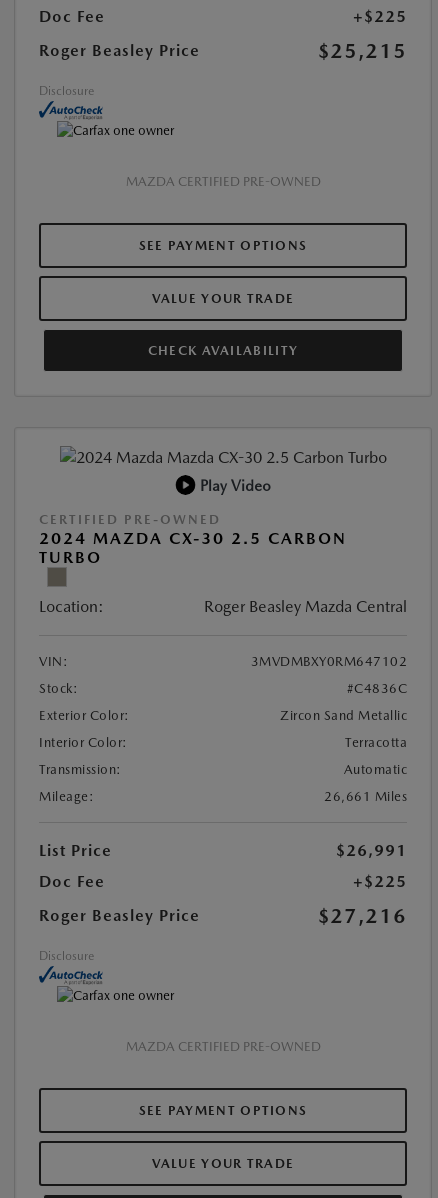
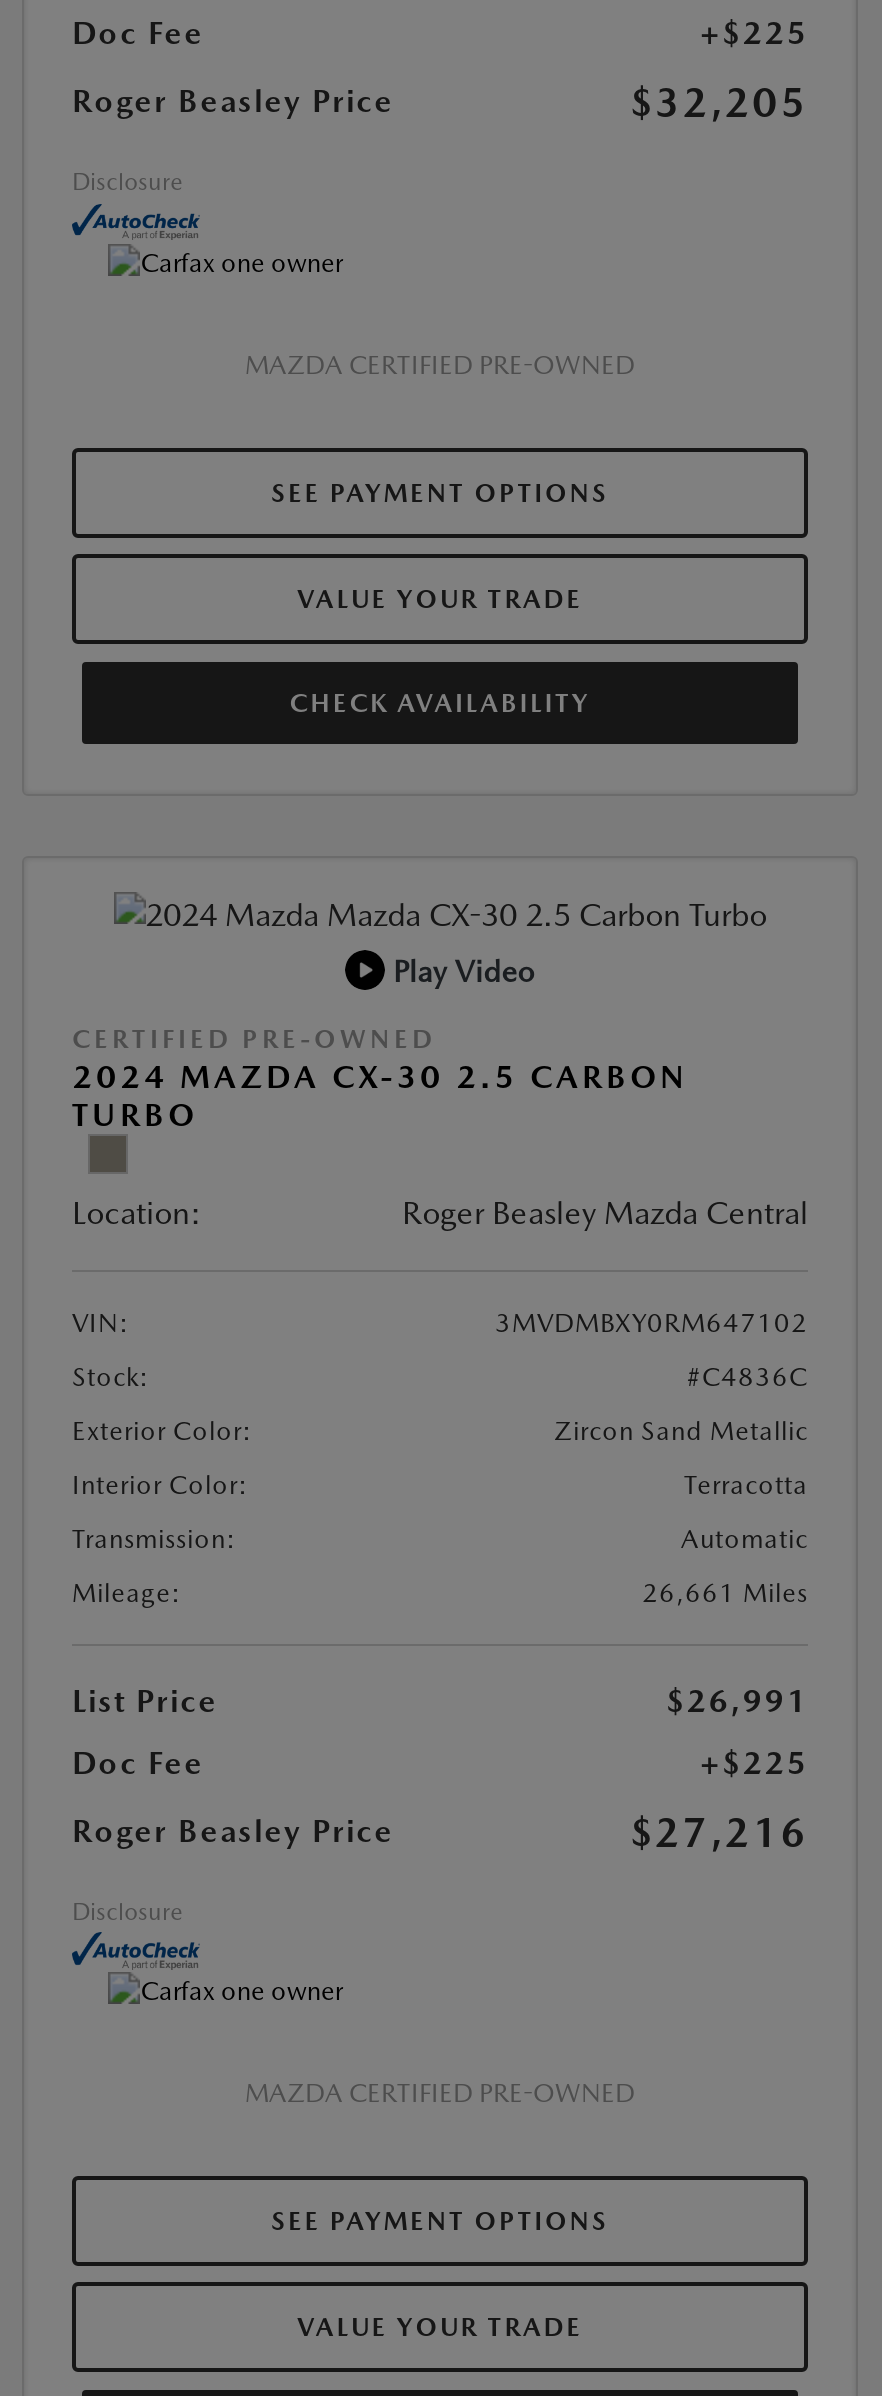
- $25,215
+ $32,205
